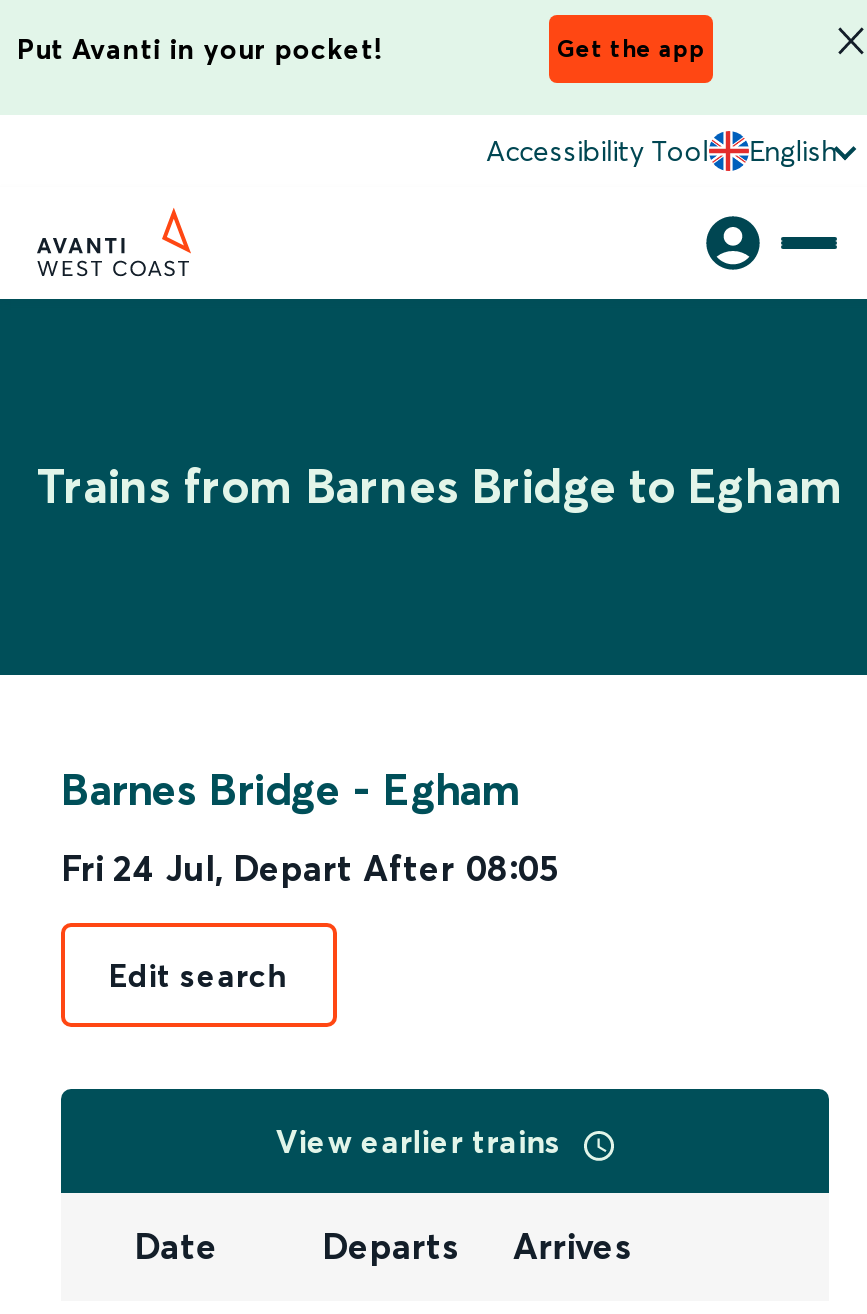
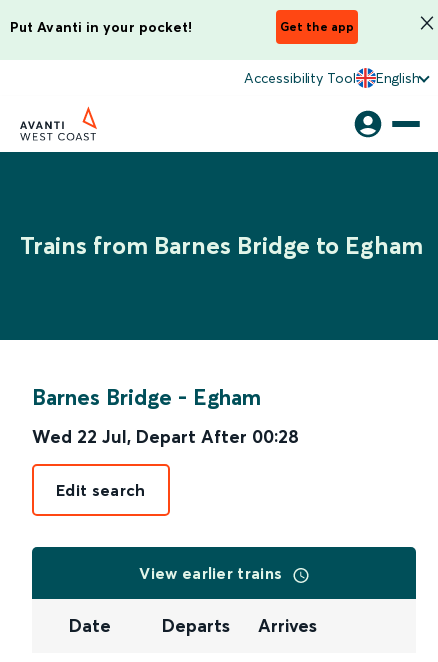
- Fri 24 Jul, Depart After 08:05
+ Wed 22 Jul, Depart After 00:28
